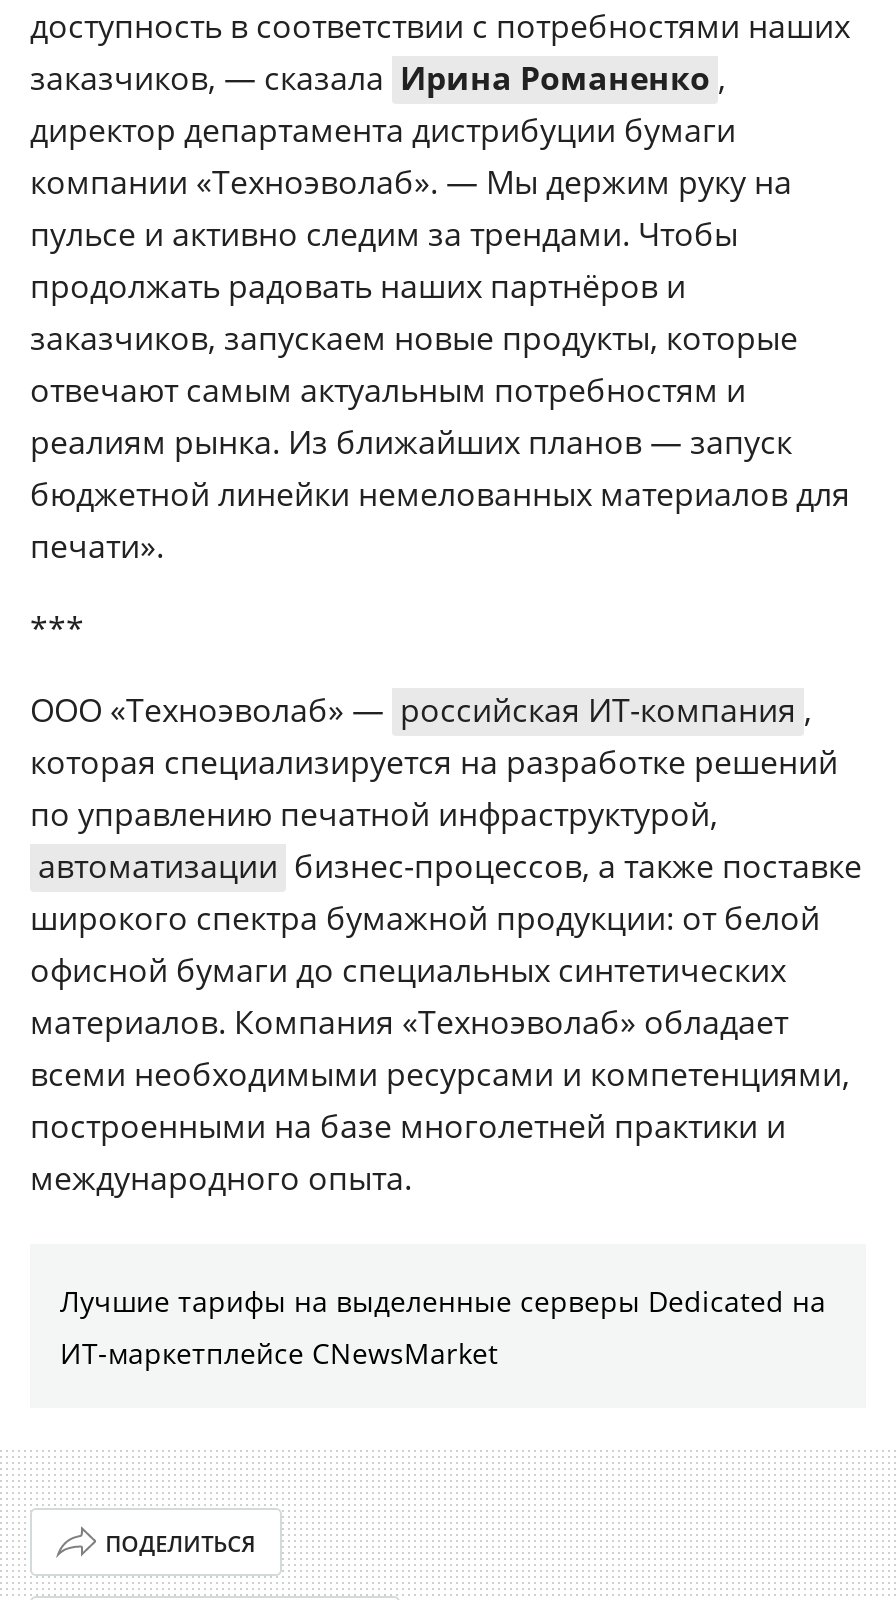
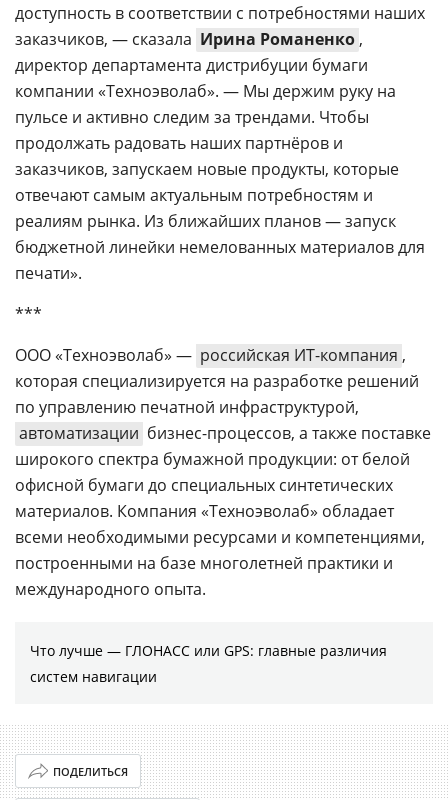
- Лучшие тарифы на выделенные серверы Dedicated на
- ИТ-маркетплейсе CNewsMarket
+ Что лучше — ГЛОНАСС или GPS: главные различия
+ систем навигации
